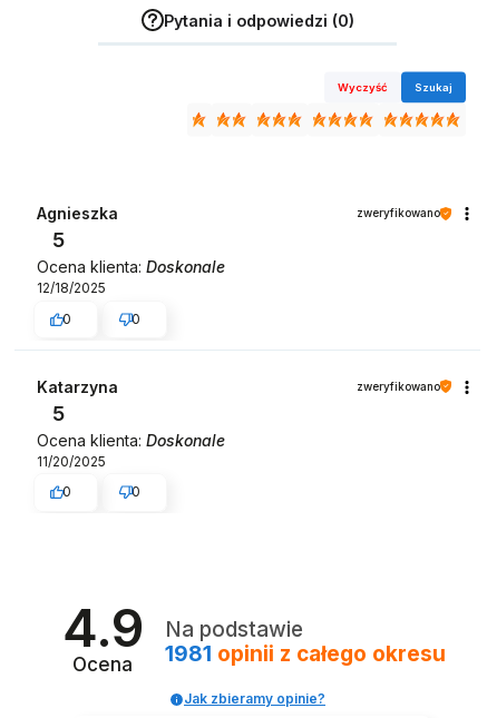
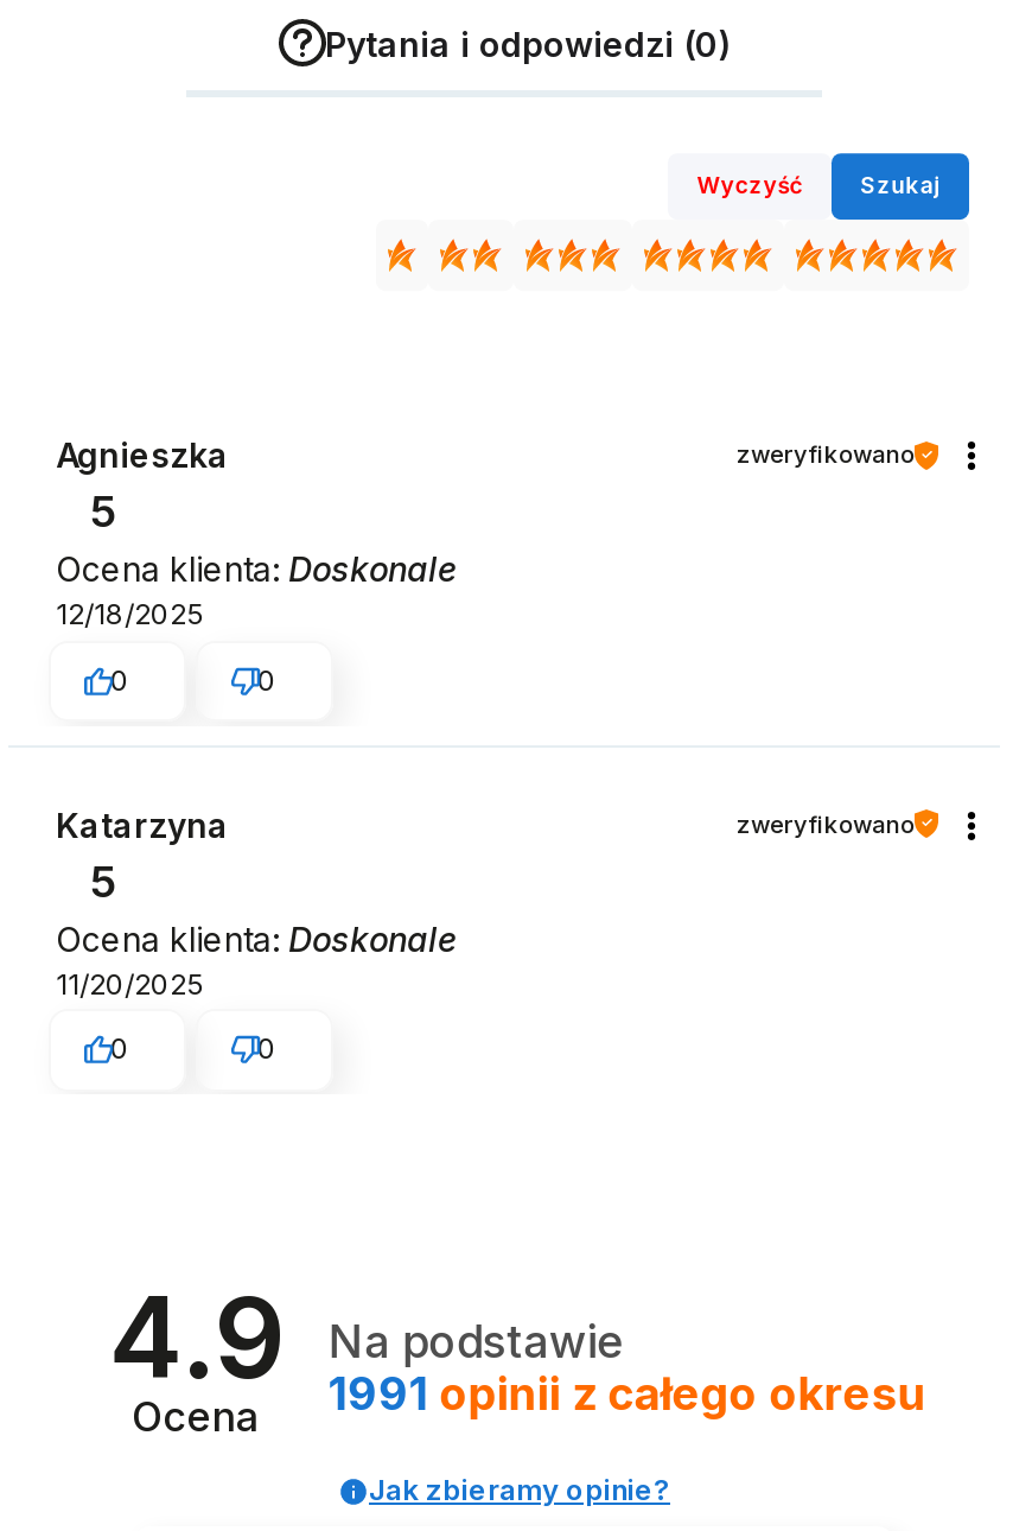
- 1981 opinii z całego okresu
+ 1991 opinii z całego okresu
